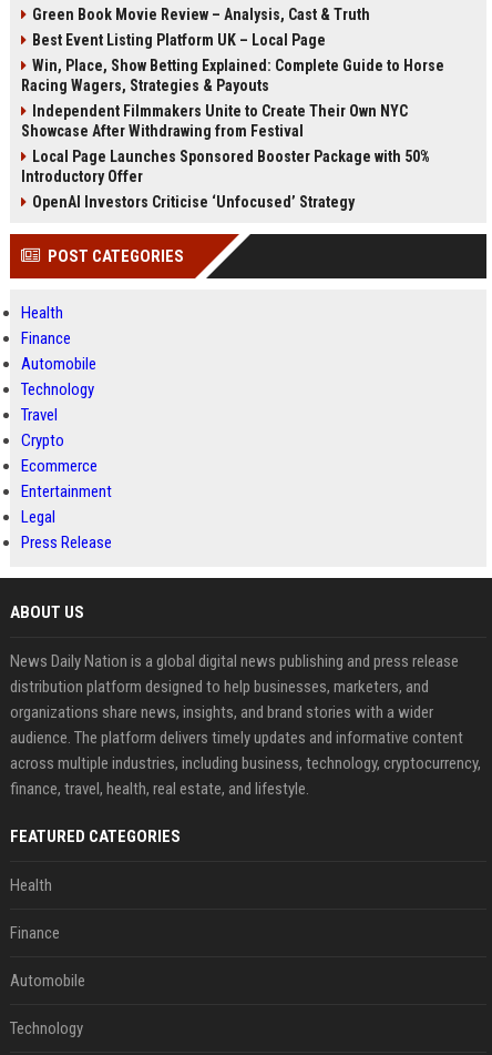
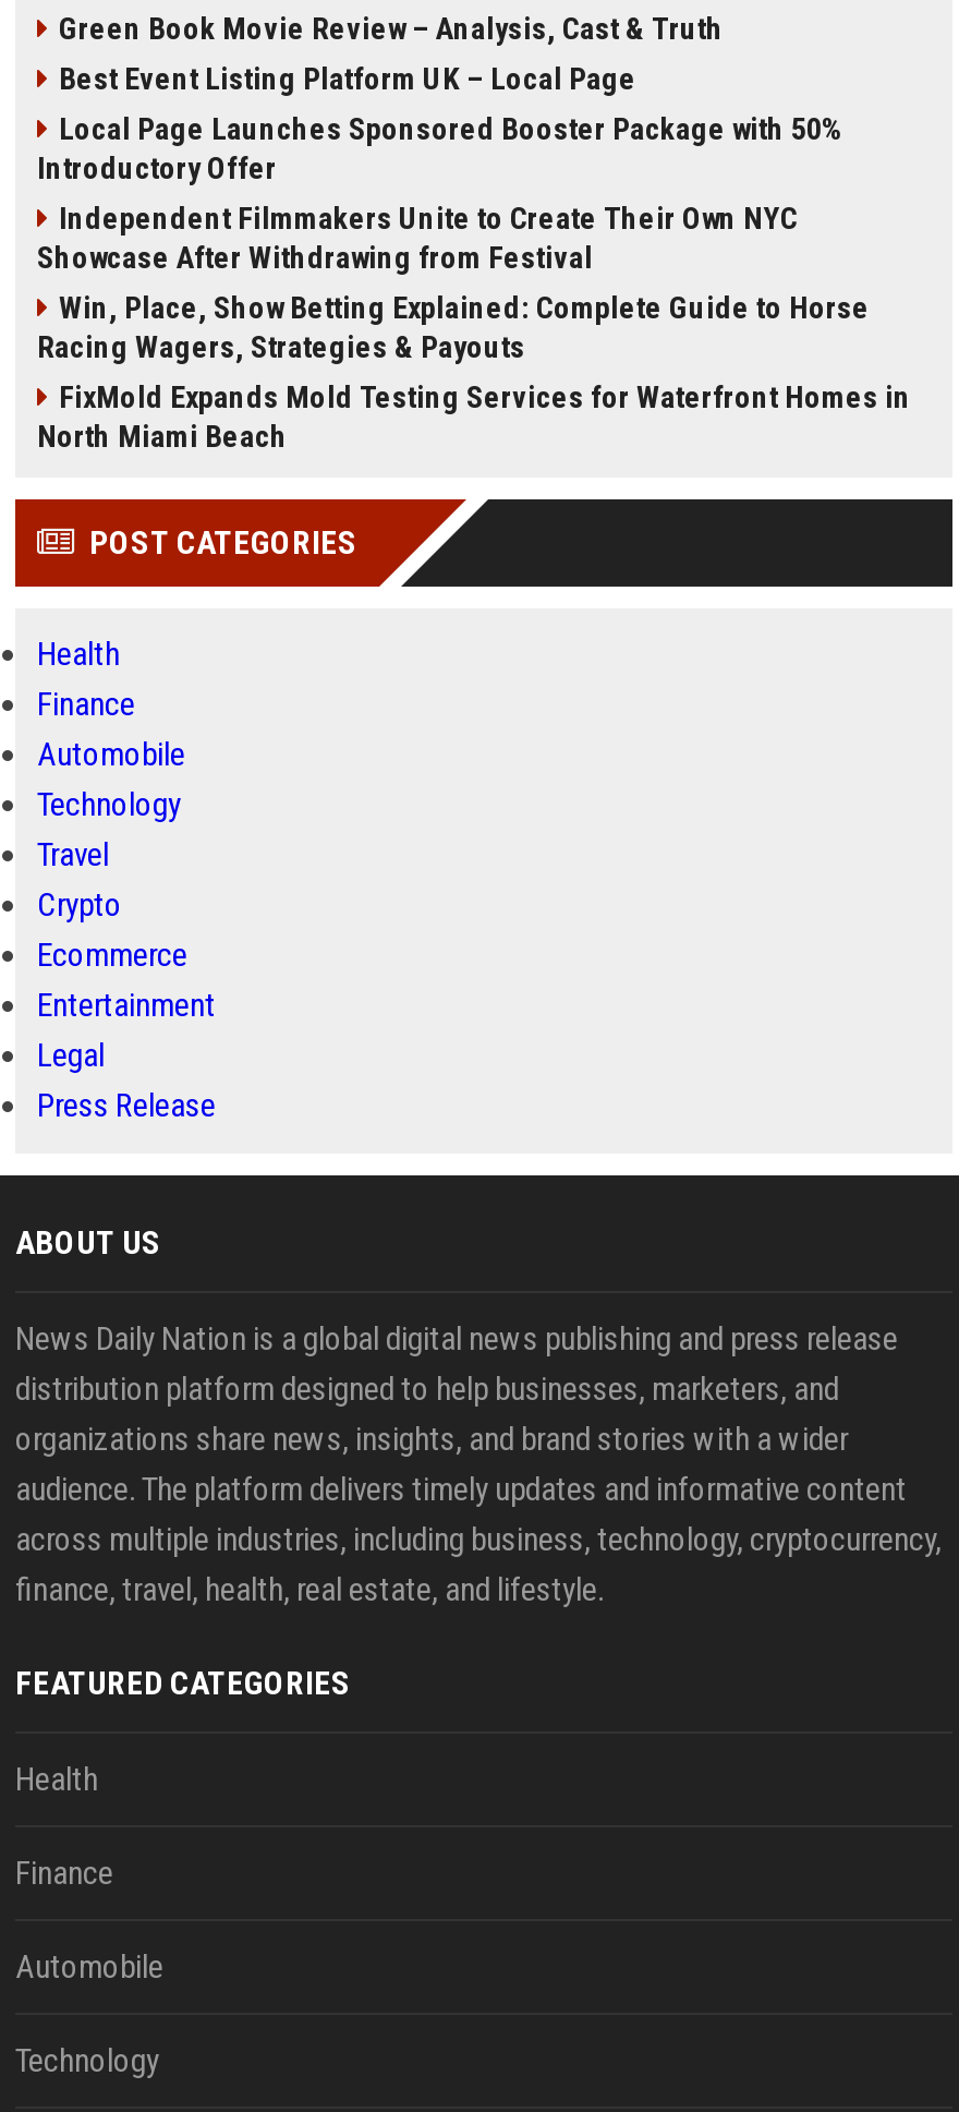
moved down: Win, Place, Show Betting Explained: Complete Guide to Horse | Racing Wagers, Strategies & Payouts

moved up: Independent Filmmakers Unite to Create Their Own NYC | Showcase After Withdrawing from Festival | Local Page Launches Sponsored Booster Package with 50% | Introductory Offer

- OpenAI Investors Criticise ‘Unfocused’ Strategy
+ FixMold Expands Mold Testing Services for Waterfront Homes in
+ North Miami Beach
